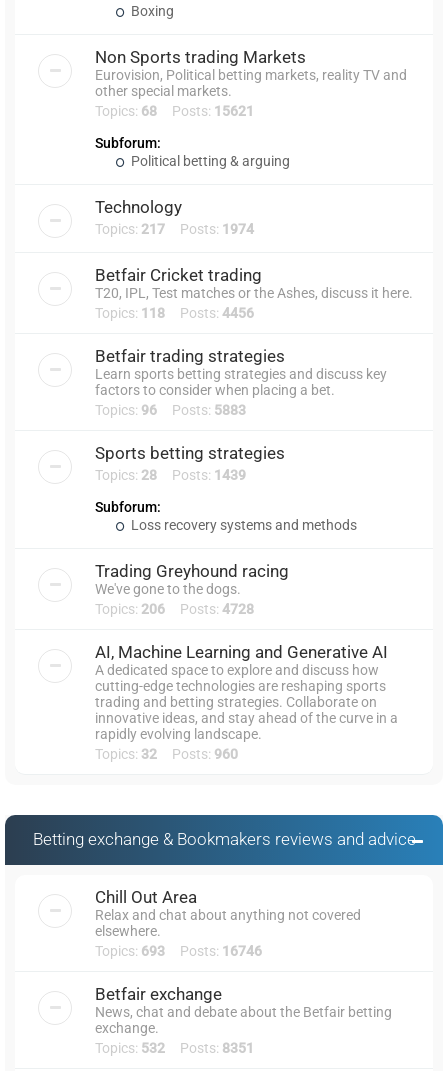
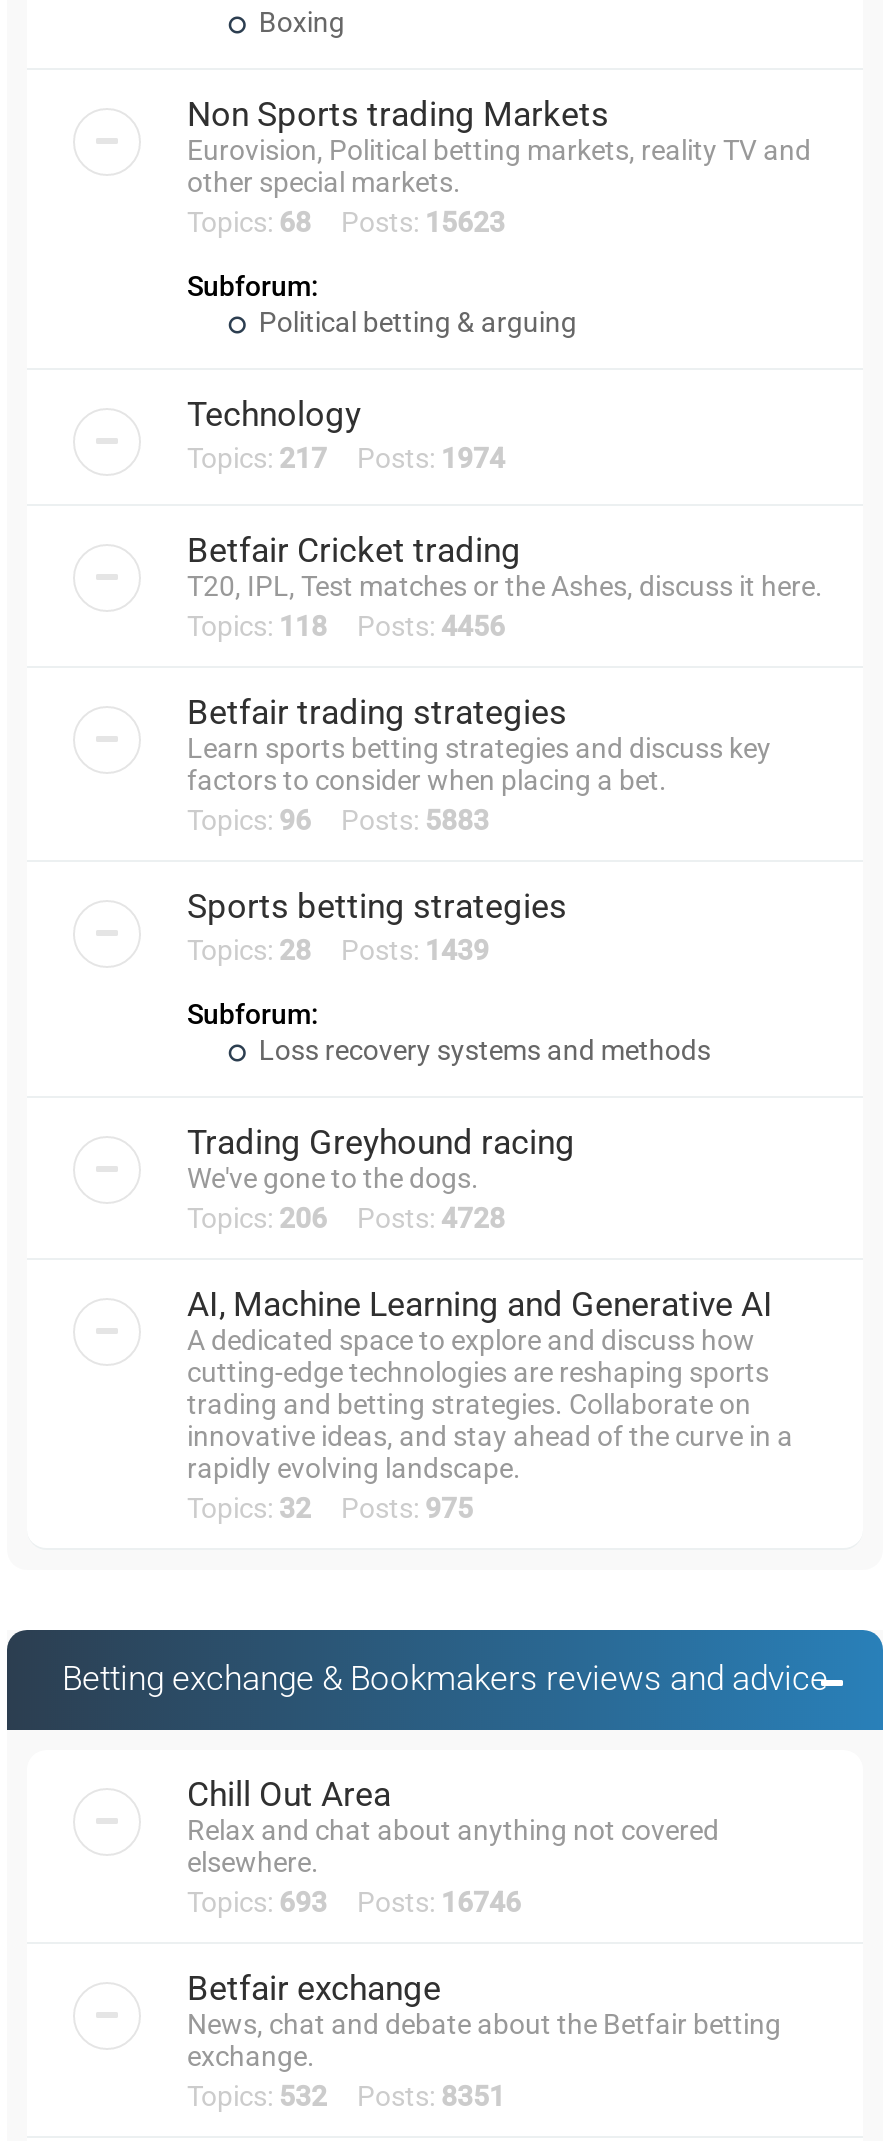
- Topics: 68 Posts: 15621
+ Topics: 68 Posts: 15623

- Topics: 32 Posts: 960
+ Topics: 32 Posts: 975
